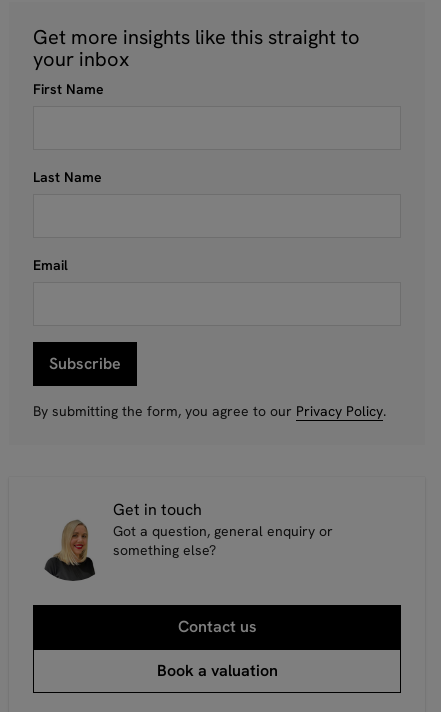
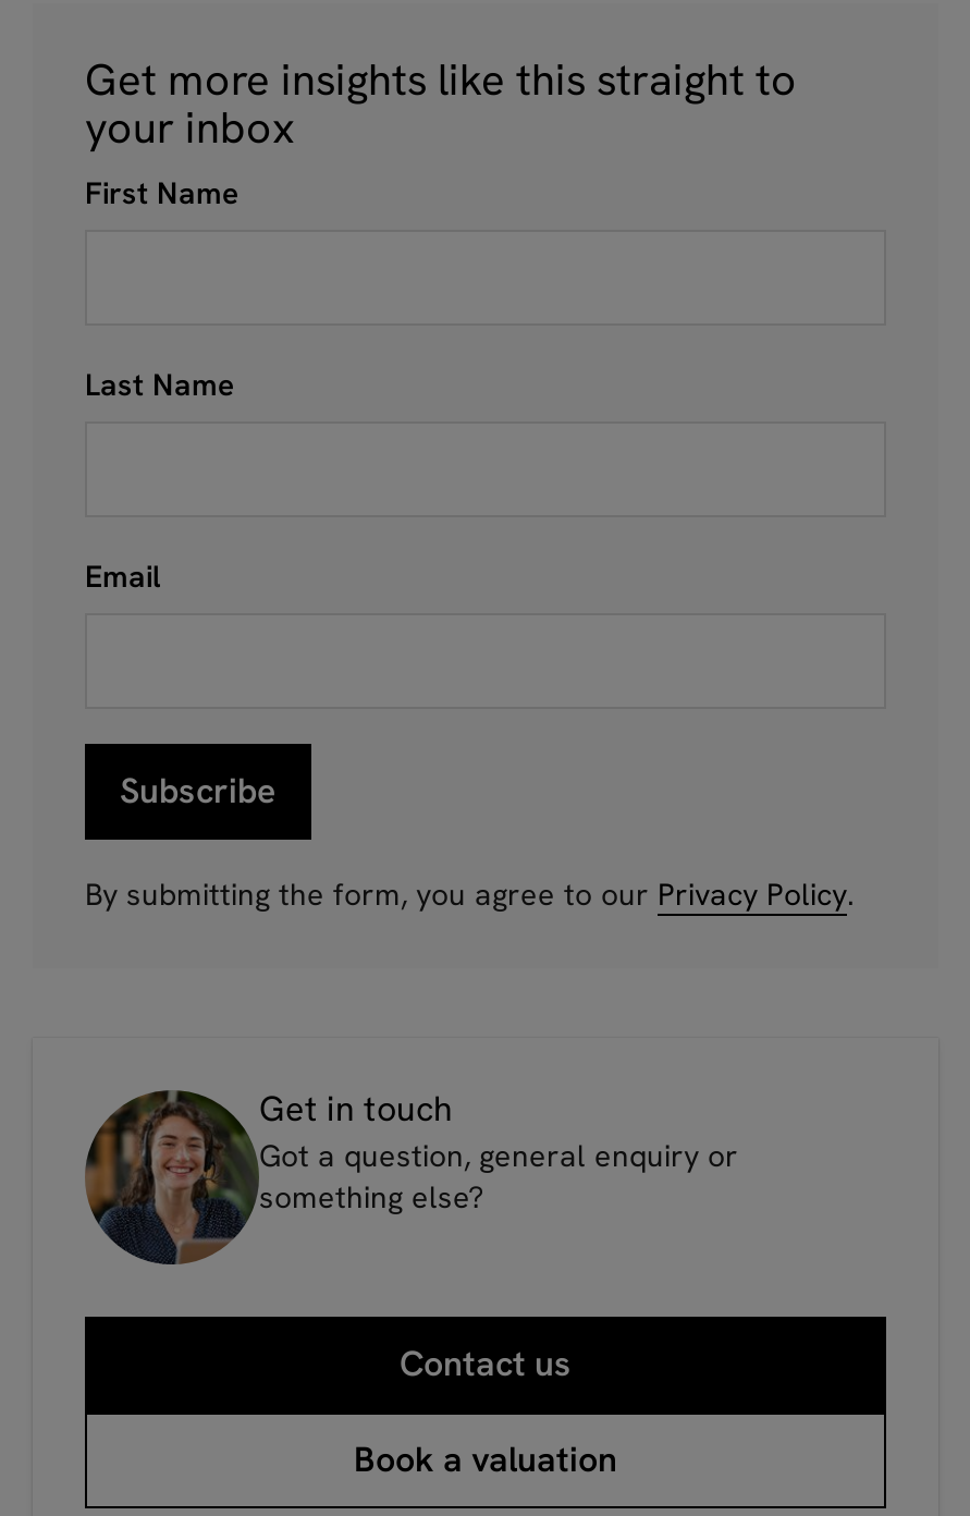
- [image]
+ [image]
